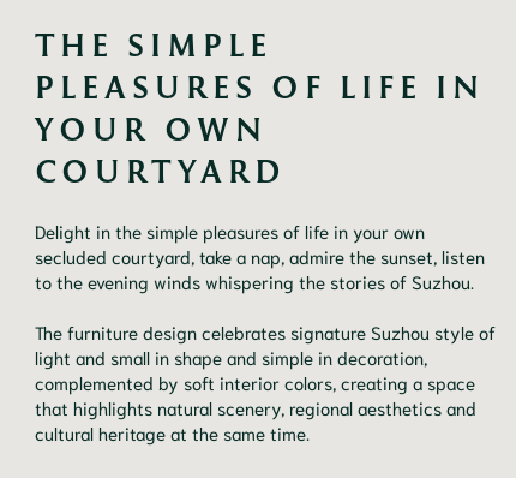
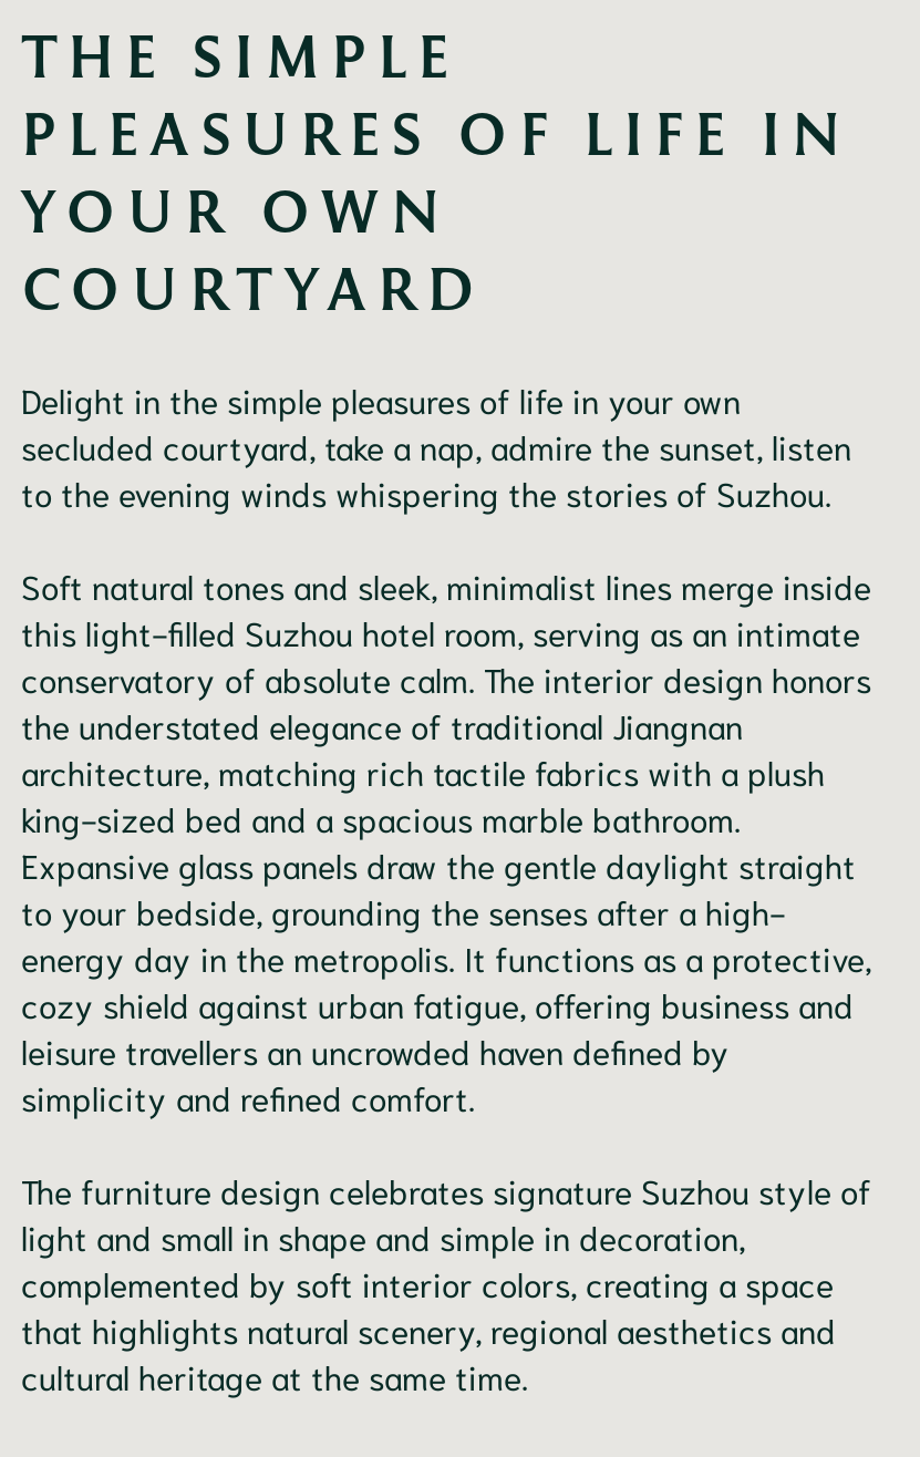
+ Soft natural tones and sleek, minimalist lines merge inside
+ this light-filled Suzhou hotel room, serving as an intimate
+ conservatory of absolute calm. The interior design honors
+ the understated elegance of traditional Jiangnan
+ architecture, matching rich tactile fabrics with a plush
+ king-sized bed and a spacious marble bathroom.
+ Expansive glass panels draw the gentle daylight straight
+ to your bedside, grounding the senses after a high-
+ energy day in the metropolis. It functions as a protective,
+ cozy shield against urban fatigue, offering business and
+ leisure travellers an uncrowded haven defined by
+ simplicity and refined comfort.
